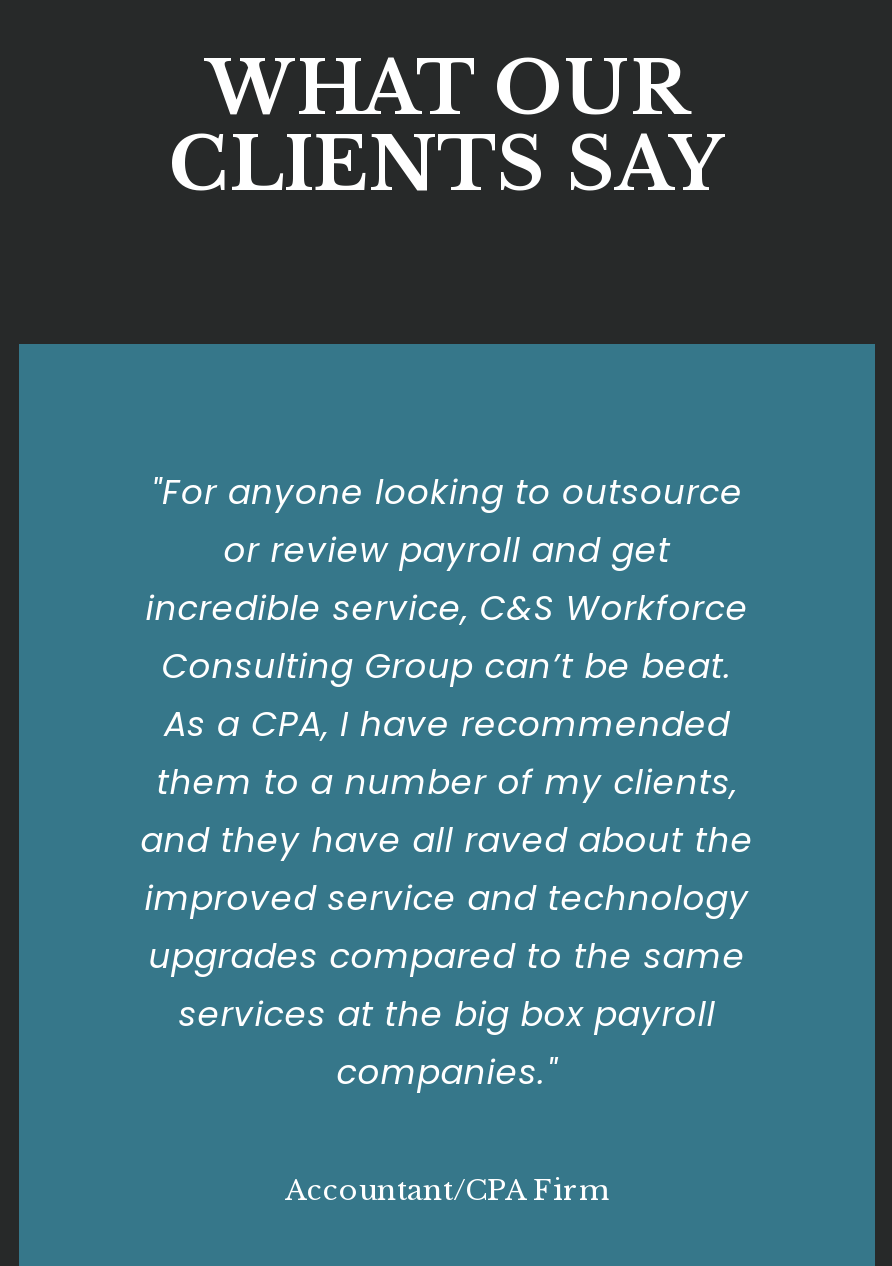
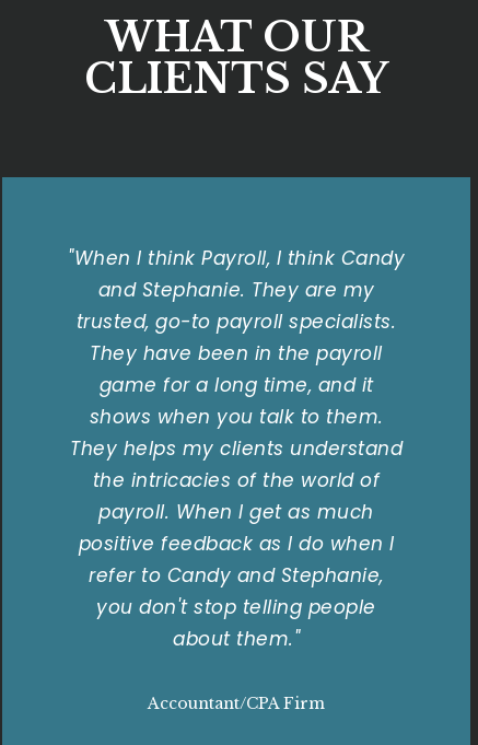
- "For anyone looking to outsource
- or review payroll and get
- incredible service, C&S Workforce
- Consulting Group can’t be beat.
- As a CPA, I have recommended
- them to a number of my clients,
- and they have all raved about the
- improved service and technology
- upgrades compared to the same
- services at the big box payroll
- companies."
+ "When I think Payroll, I think Candy
+ and Stephanie. They are my
+ trusted, go-to payroll specialists.
+ They have been in the payroll
+ game for a long time, and it
+ shows when you talk to them.
+ They helps my clients understand
+ the intricacies of the world of
+ payroll. When I get as much
+ positive feedback as I do when I
+ refer to Candy and Stephanie,
+ you don't stop telling people
+ about them."
